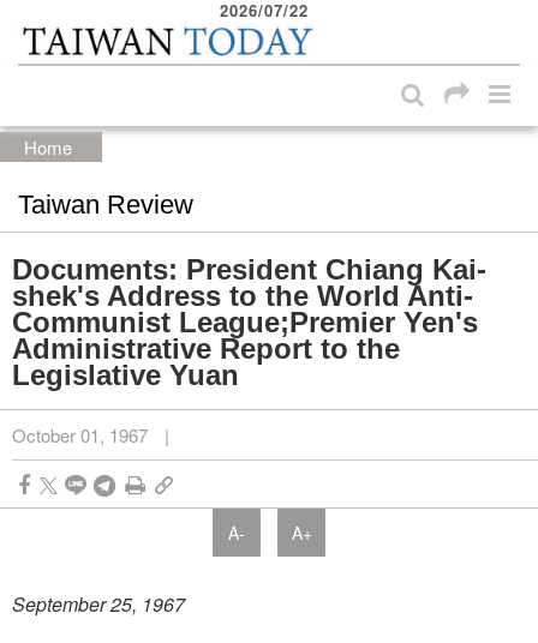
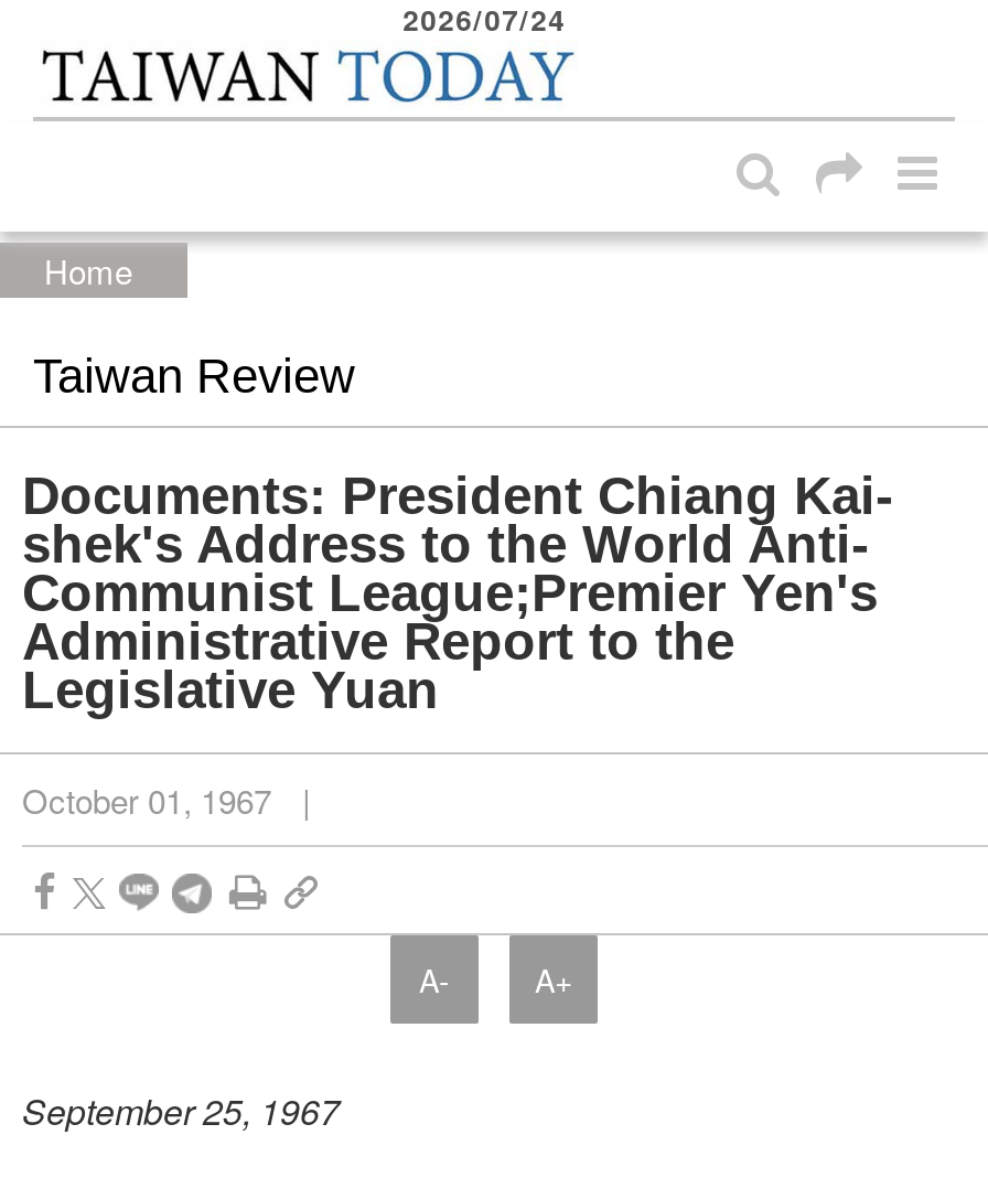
- 2026/07/22
+ 2026/07/24
